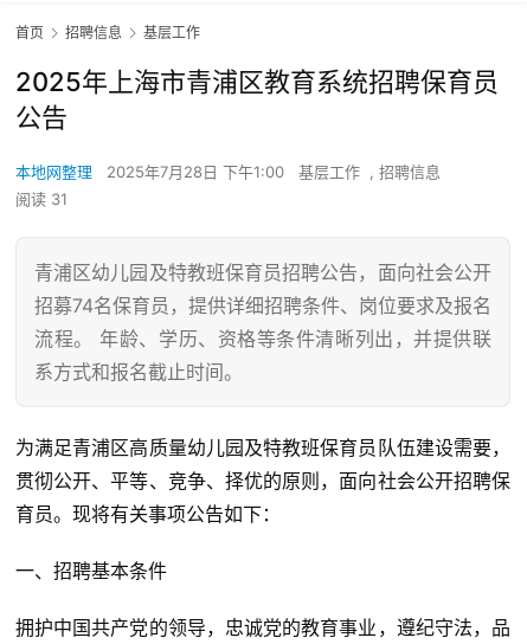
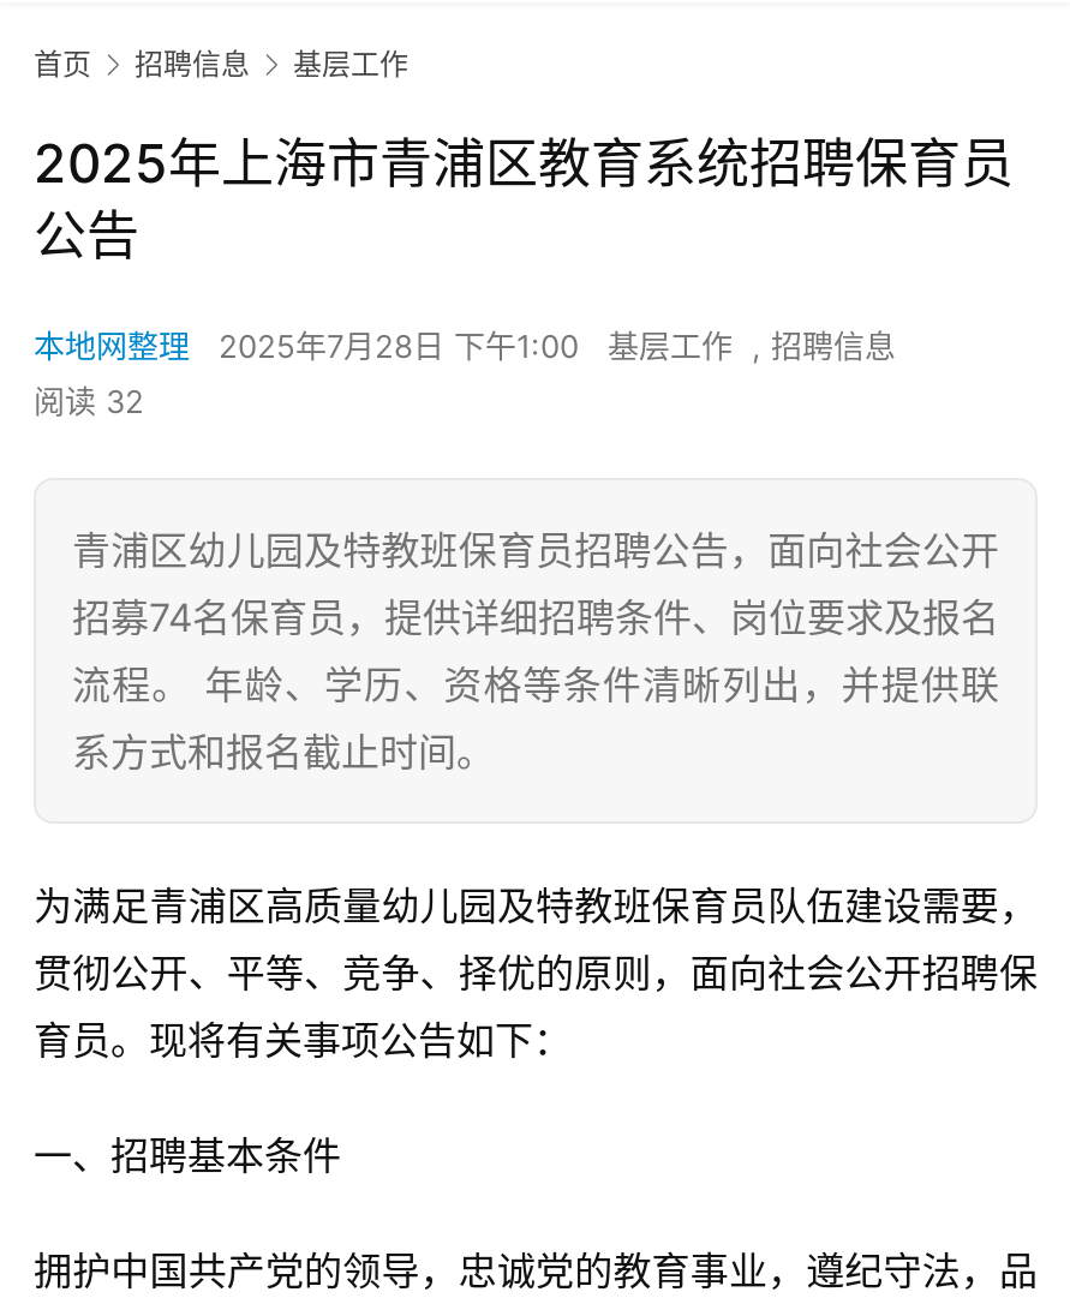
- 阅读 31
+ 阅读 32
